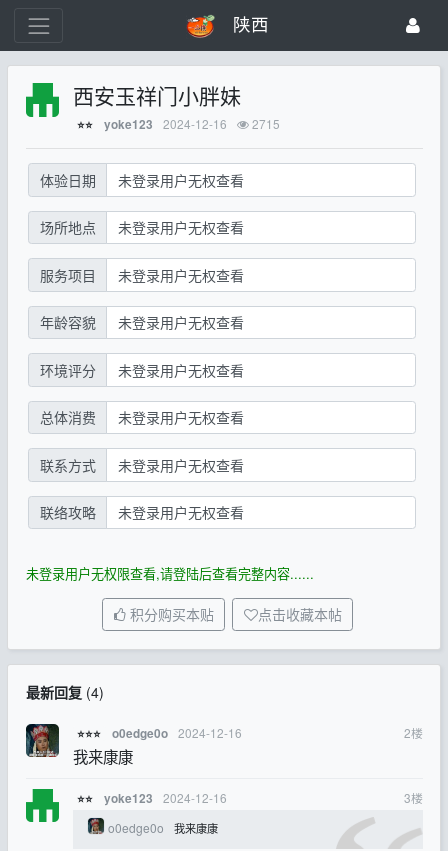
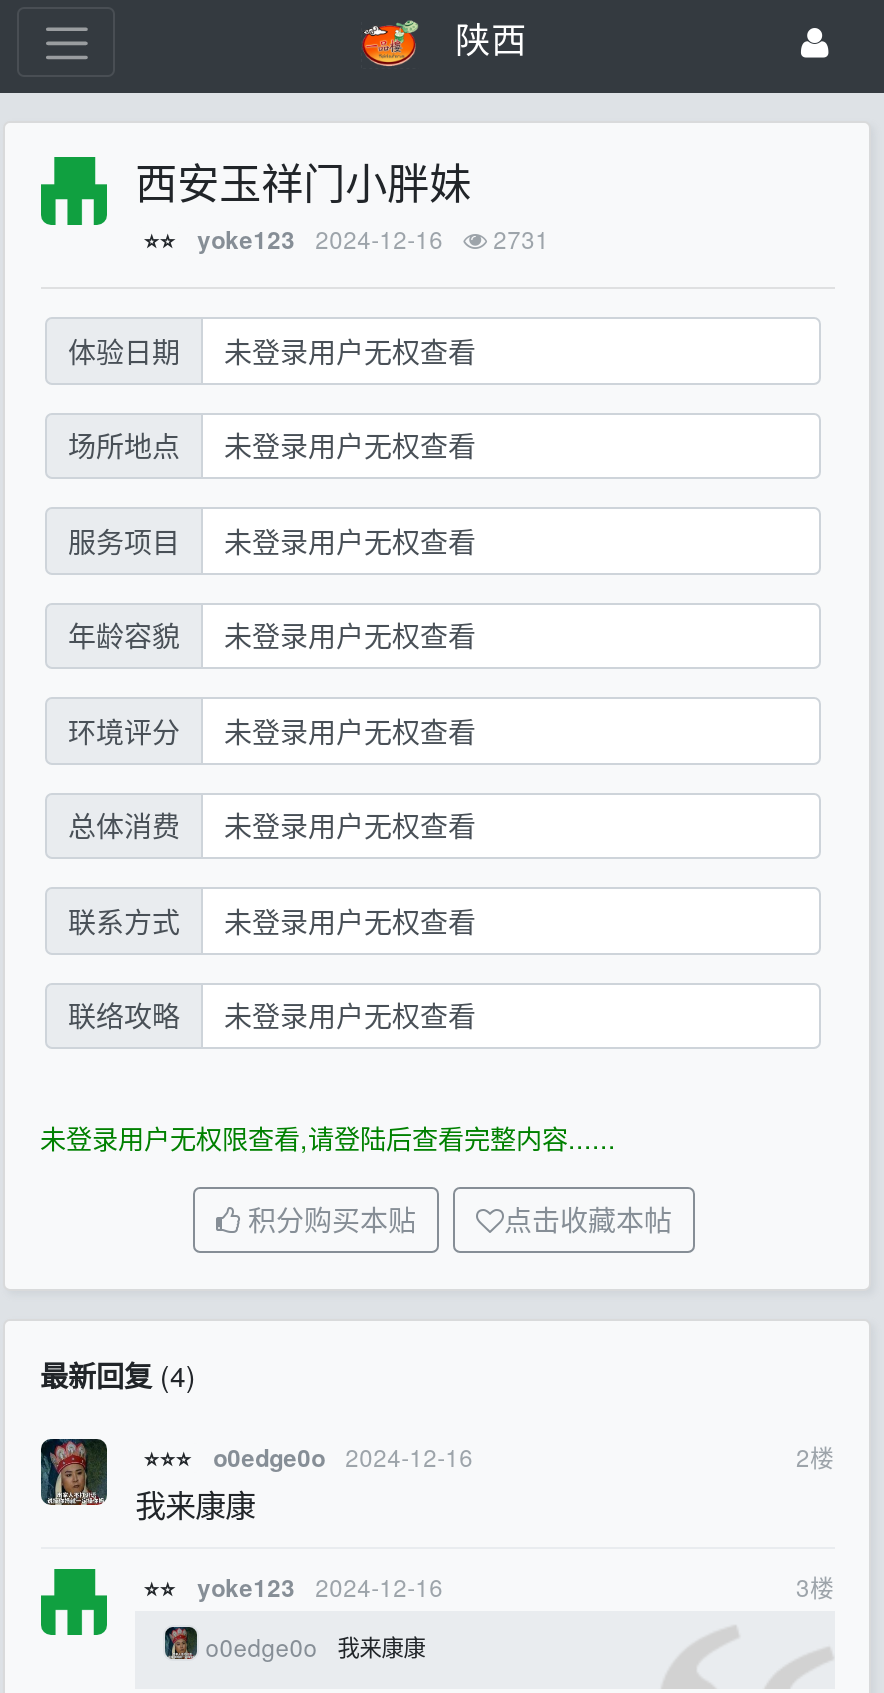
- 2715
+ 2731
